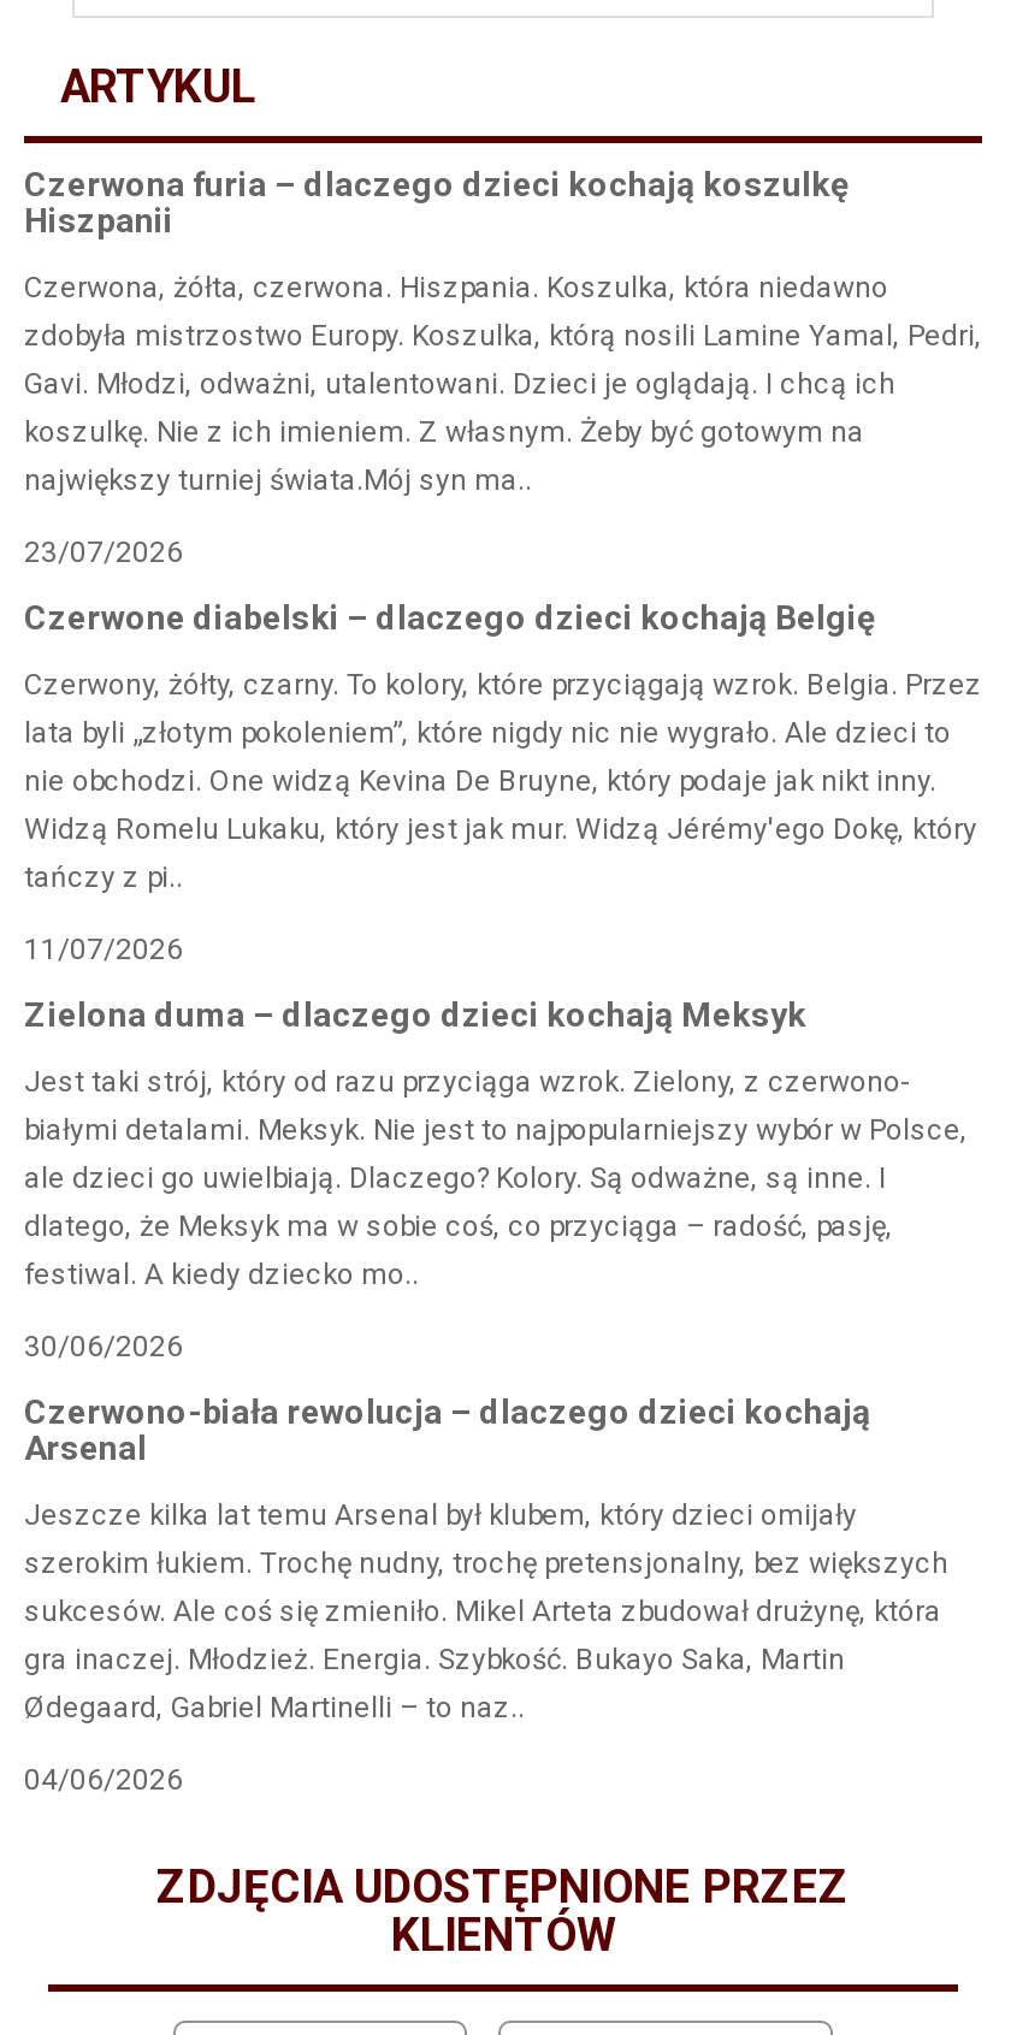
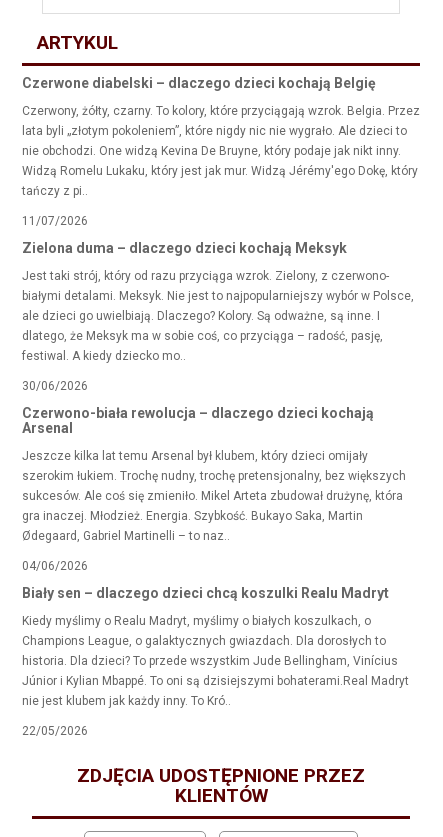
- Czerwona furia – dlaczego dzieci kochają koszulkę
- Hiszpanii
- Czerwona, żółta, czerwona. Hiszpania. Koszulka, która niedawno
- zdobyła mistrzostwo Europy. Koszulka, którą nosili Lamine Yamal, Pedri,
- Gavi. Młodzi, odważni, utalentowani. Dzieci je oglądają. I chcą ich
- koszulkę. Nie z ich imieniem. Z własnym. Żeby być gotowym na
- największy turniej świata.Mój syn ma..
- 23/07/2026

moved up: Czerwone diabelski – dlaczego dzieci kochają Belgię | Czerwony, żółty, czarny. To kolory, które przyciągają wzrok. Belgia. Przez | lata byli „złotym pokoleniem”, które nigdy nic nie wygrało. Ale dzieci to | ... | Ødegaard, Gabriel Martinelli – to naz.. | 04/06/2026

+ Biały sen – dlaczego dzieci chcą koszulki Realu Madryt
+ Kiedy myślimy o Realu Madryt, myślimy o białych koszulkach, o
+ Champions League, o galaktycznych gwiazdach. Dla dorosłych to
+ historia. Dla dzieci? To przede wszystkim Jude Bellingham, Vinícius
+ Júnior i Kylian Mbappé. To oni są dzisiejszymi bohaterami.Real Madryt
+ nie jest klubem jak każdy inny. To Kró..
+ 22/05/2026
